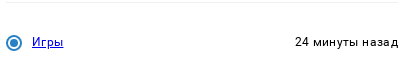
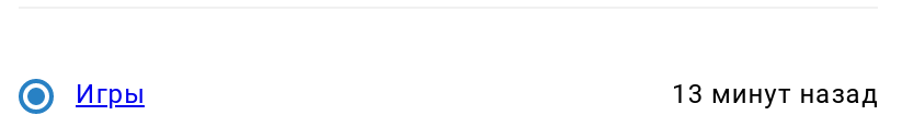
- 24 минуты назад
+ 13 минут назад
